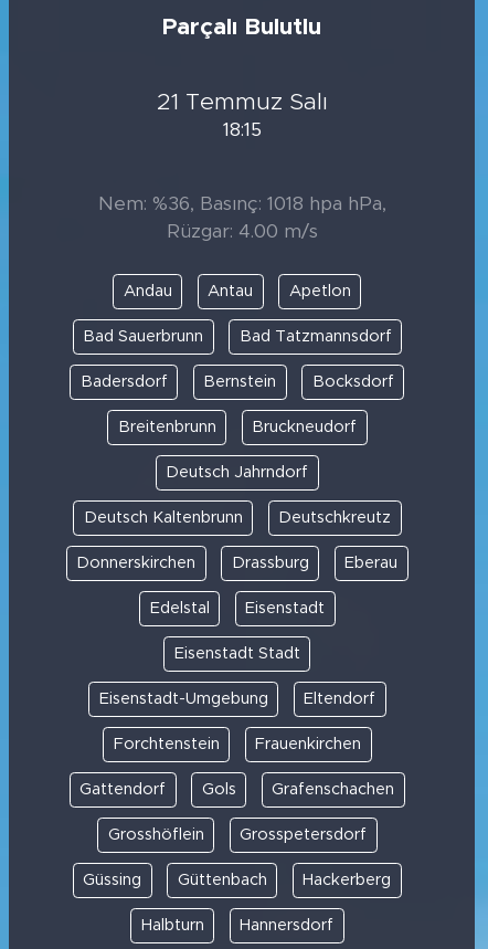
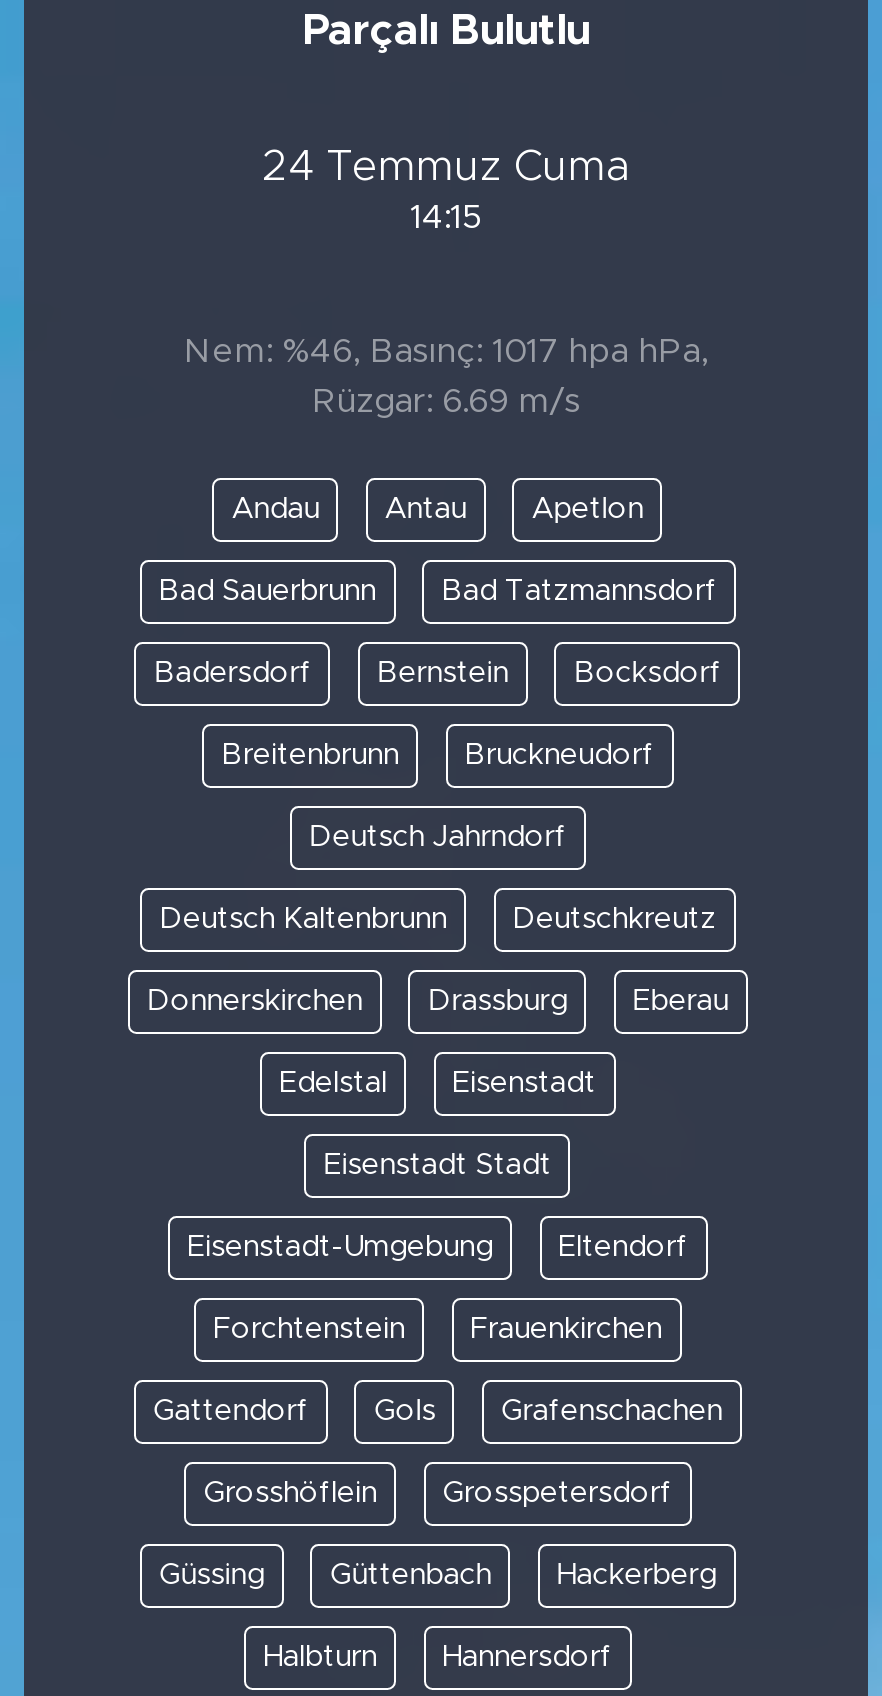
- 21 Temmuz Salı
+ 24 Temmuz Cuma

- 18:15
+ 14:15

- Nem: %36, Basınç: 1018 hpa hPa,
+ Nem: %46, Basınç: 1017 hpa hPa,

- Rüzgar: 4.00 m/s
+ Rüzgar: 6.69 m/s
